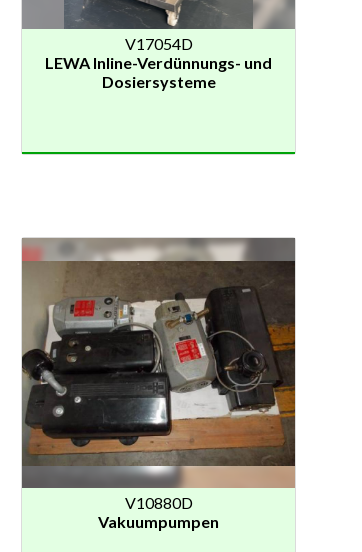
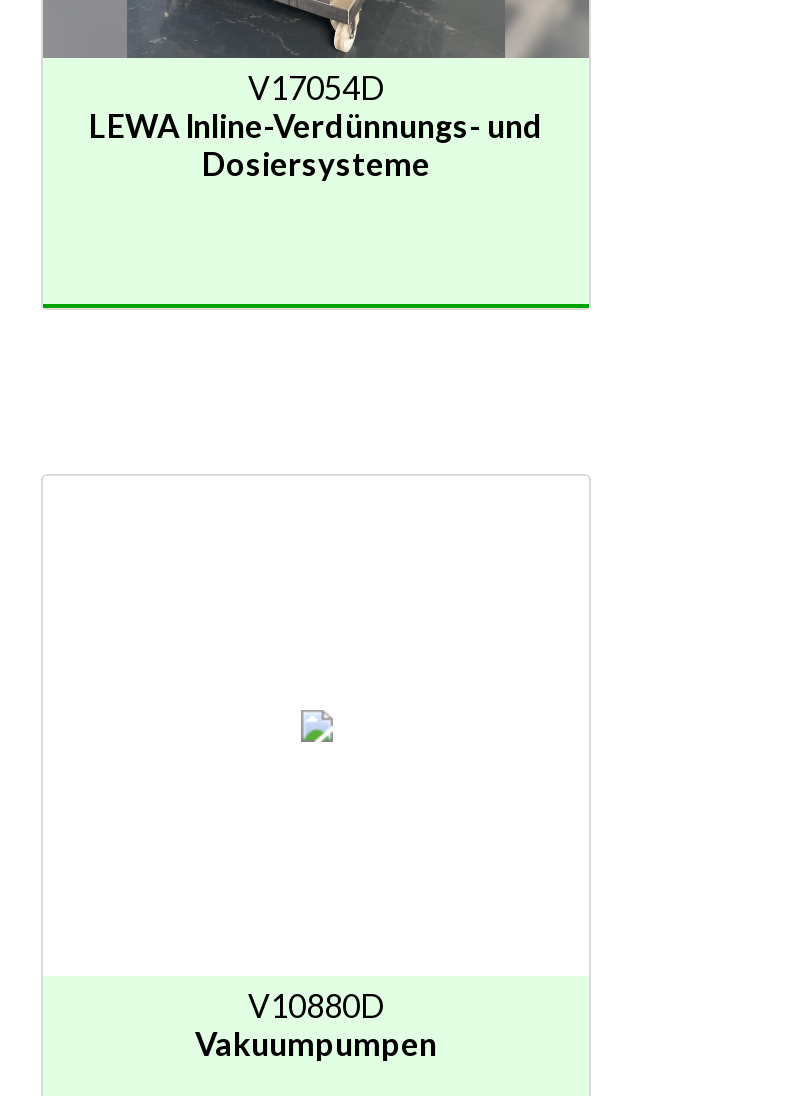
- [image]
